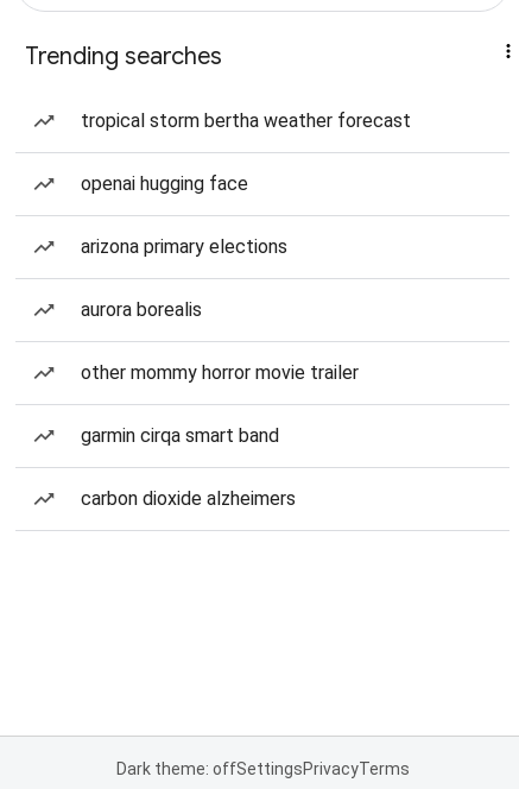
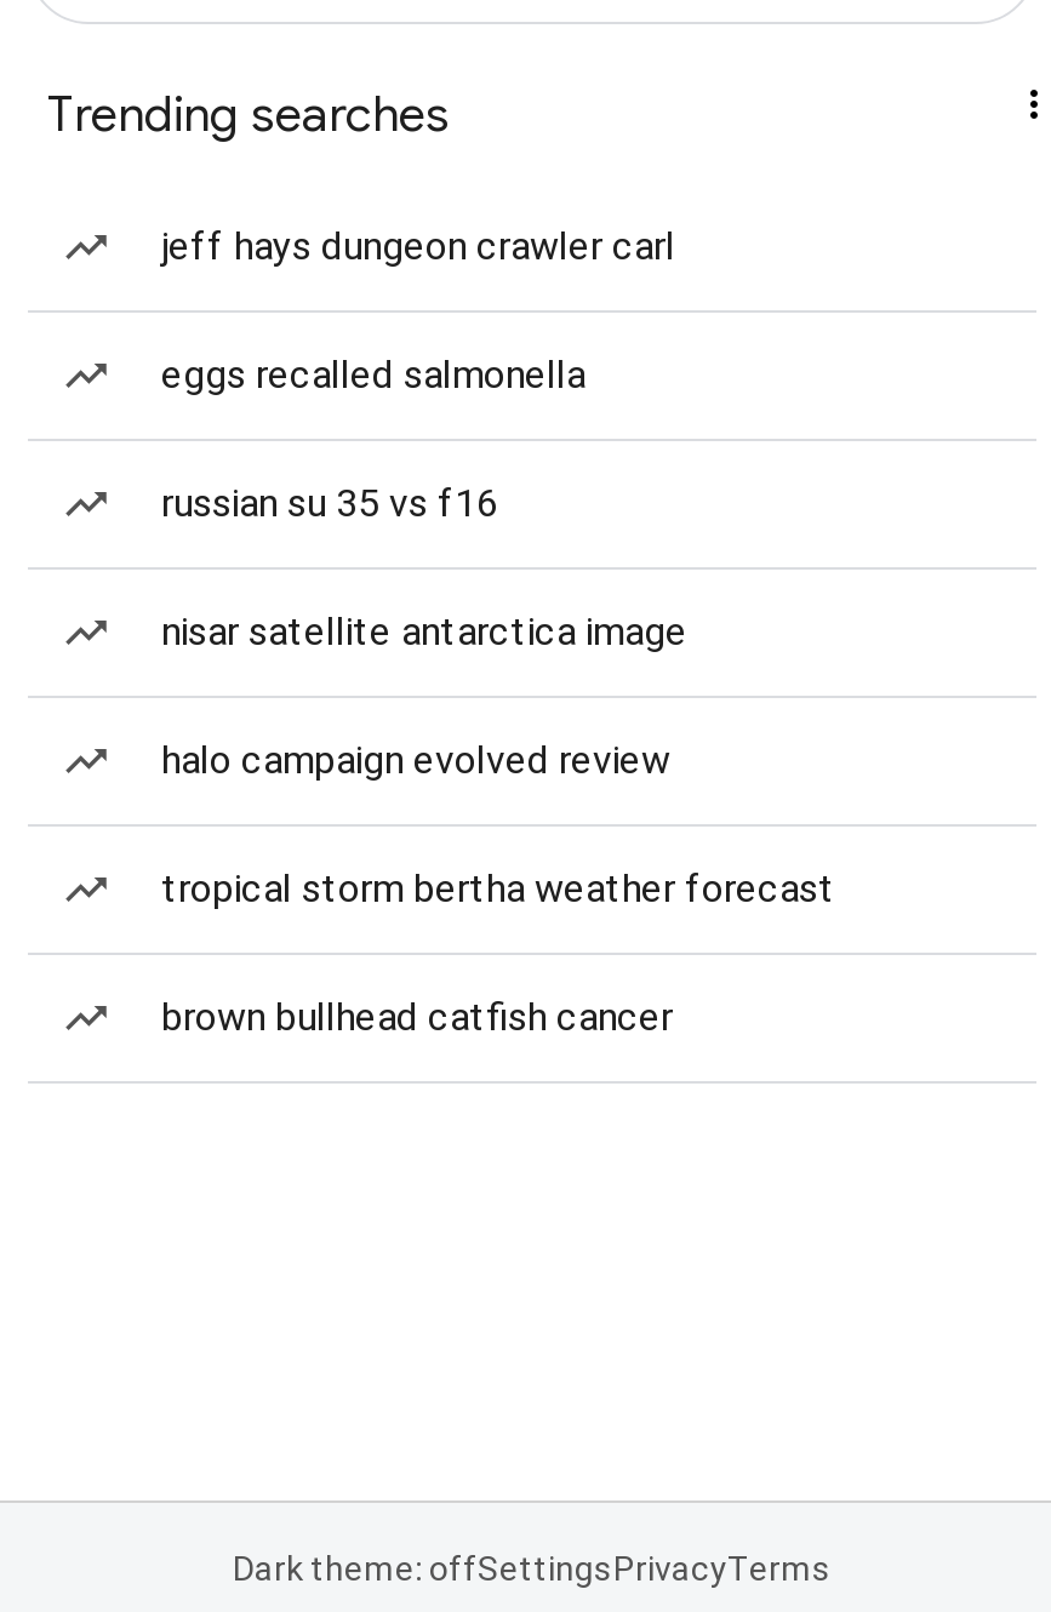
+ jeff hays dungeon crawler carl
+ eggs recalled salmonella
+ russian su 35 vs f16
+ nisar satellite antarctica image
+ halo campaign evolved review

moved down: tropical storm bertha weather forecast

- openai hugging face
- arizona primary elections
- aurora borealis
- other mommy horror movie trailer
- garmin cirqa smart band
- carbon dioxide alzheimers
+ brown bullhead catfish cancer
